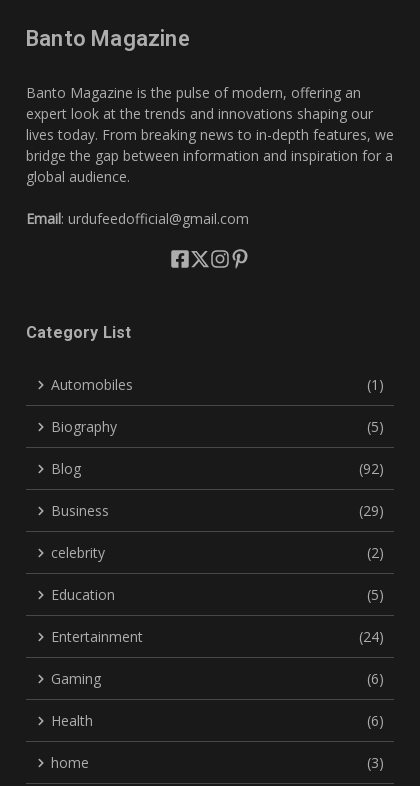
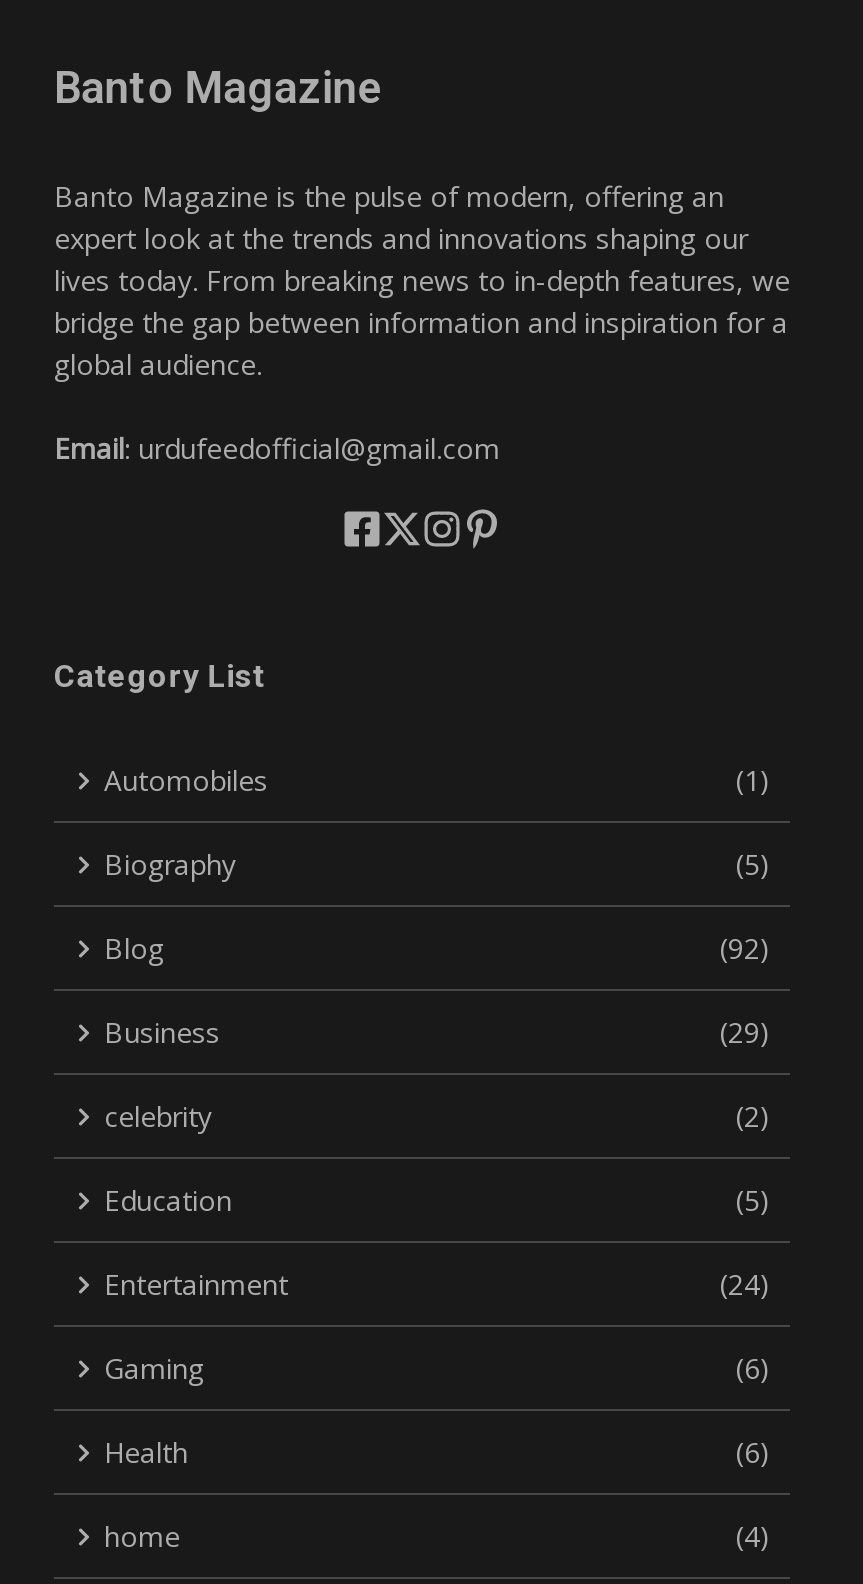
- (3)
+ (4)
